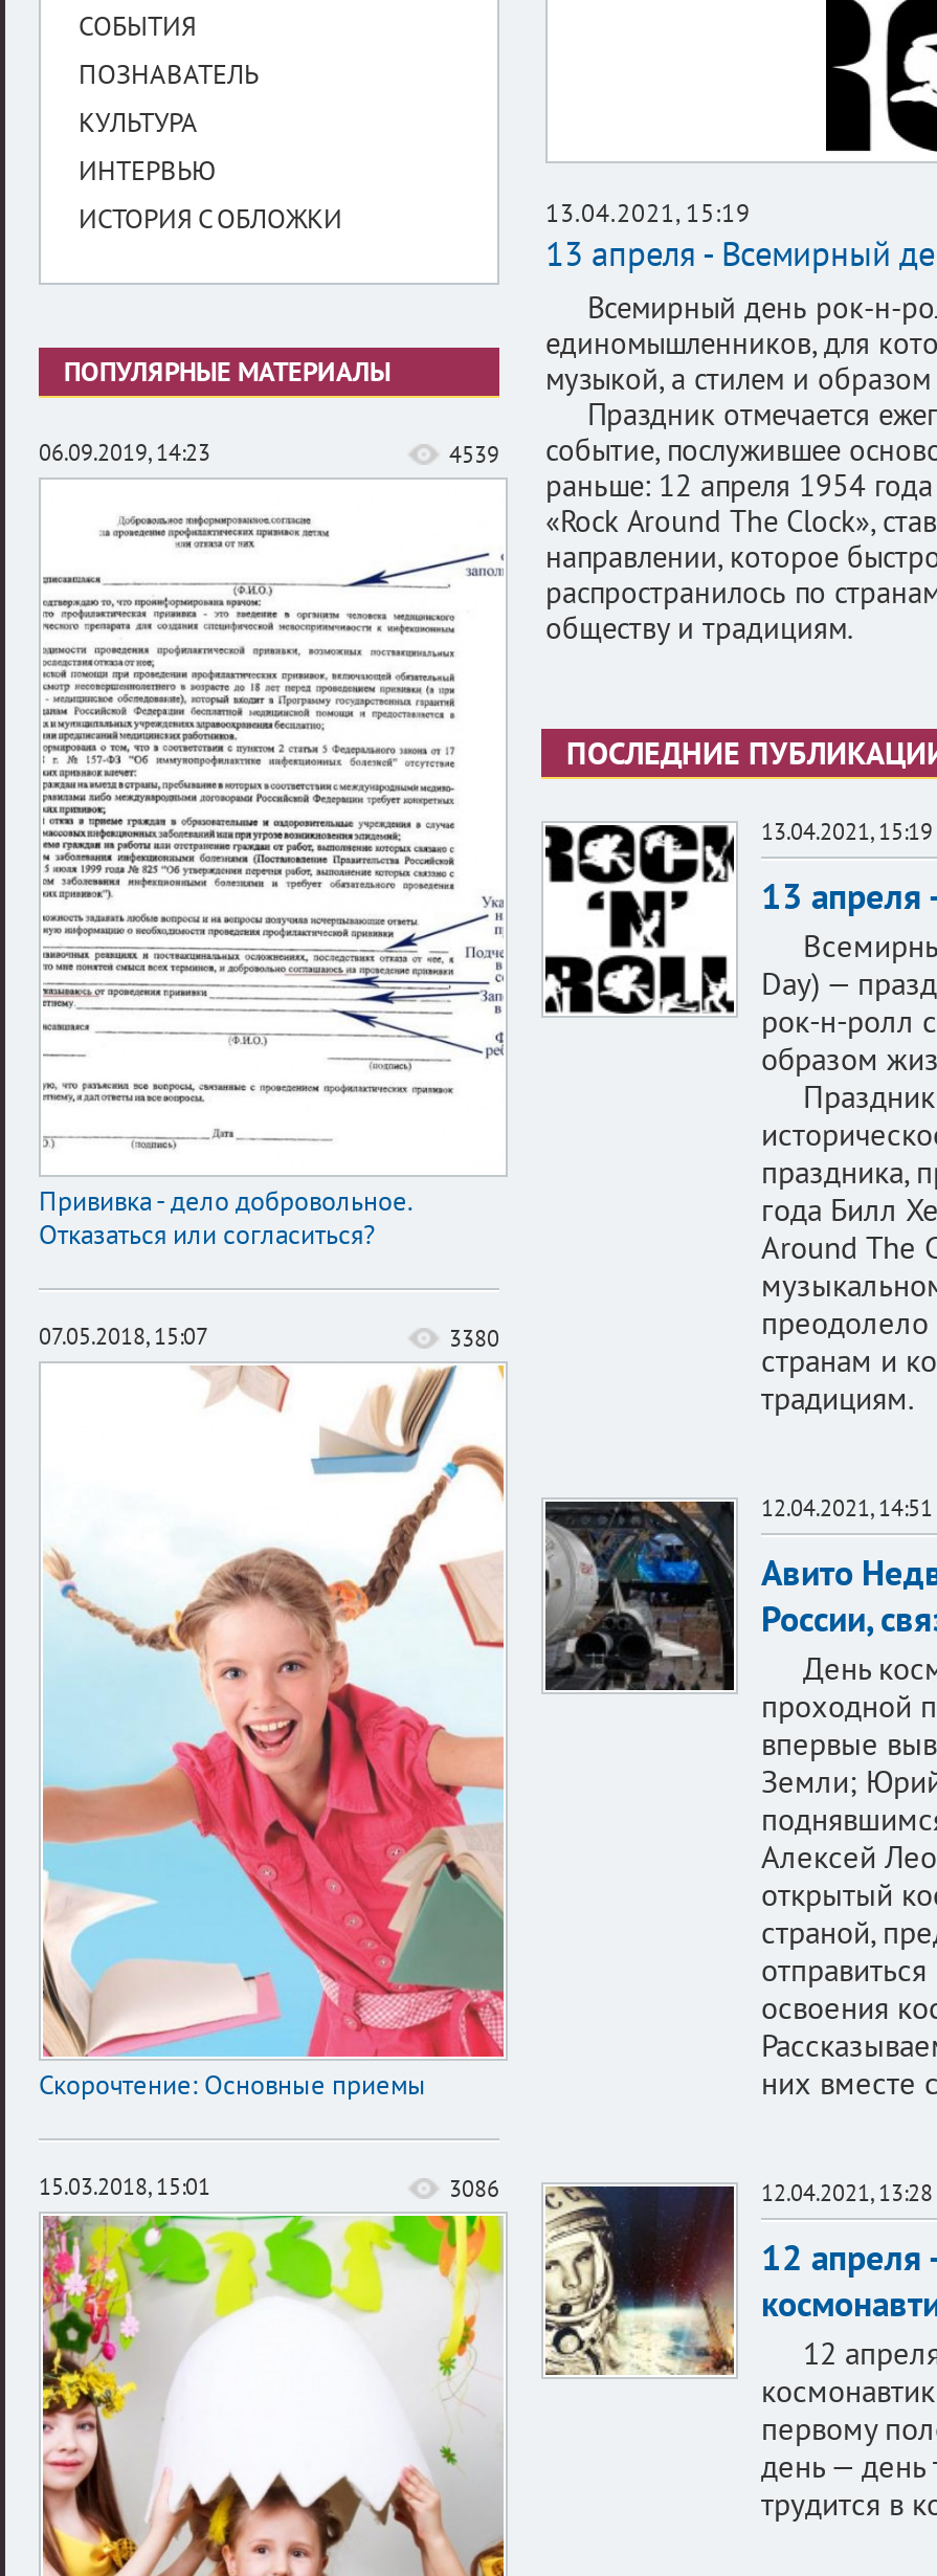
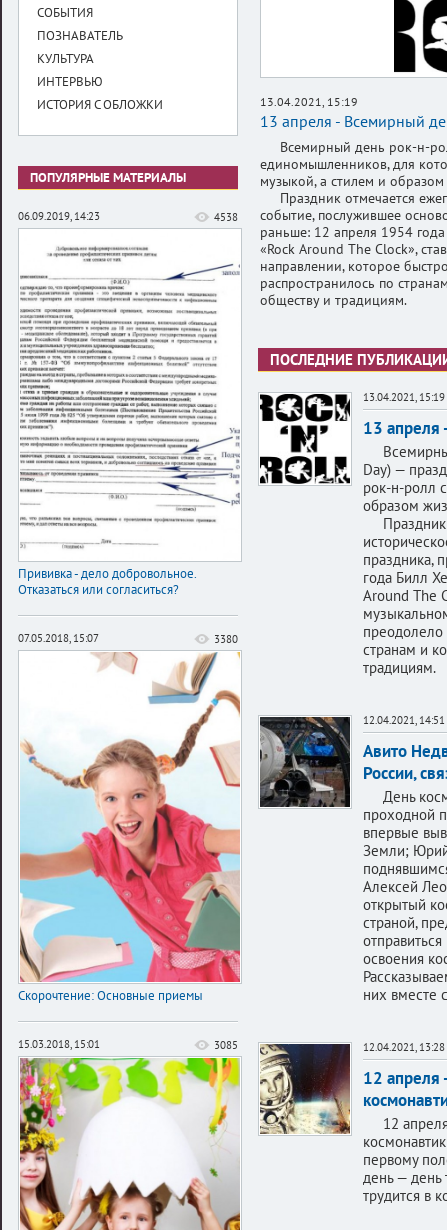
- 4539
+ 4538

- 3086
+ 3085
